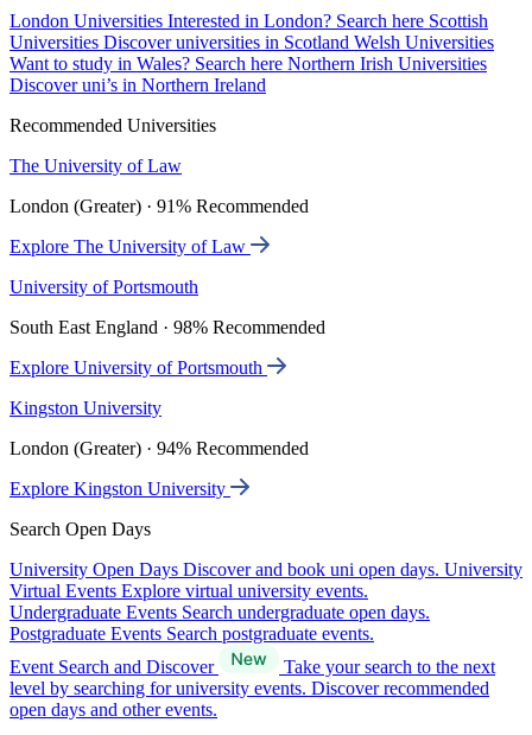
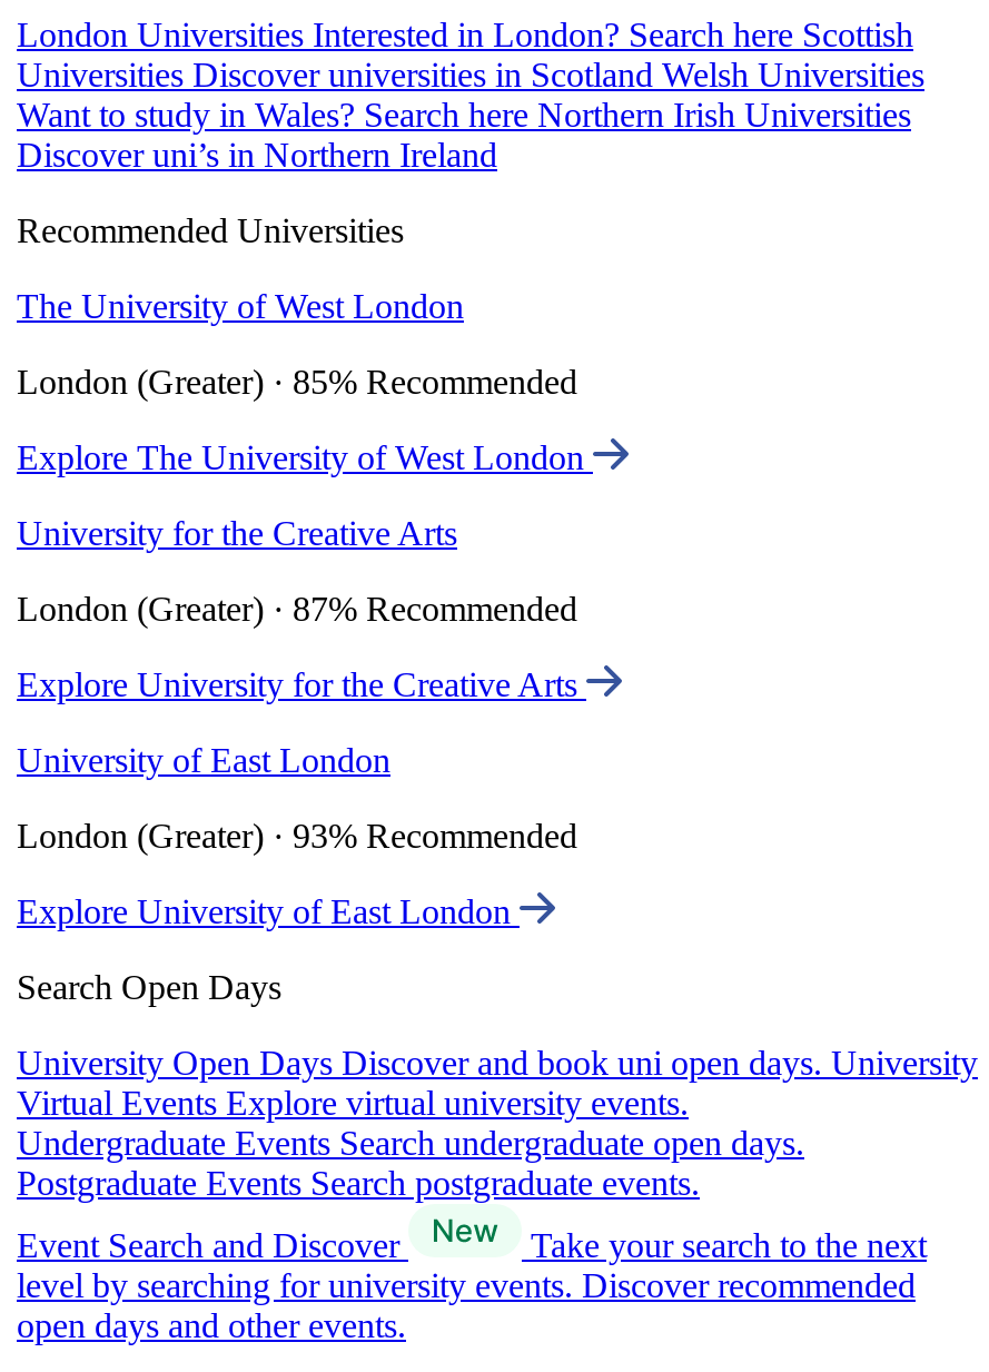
- The University of Law
+ The University of West London

- London (Greater) · 91% Recommended
+ London (Greater) · 85% Recommended

- Explore The University of Law
+ Explore The University of West London

- University of Portsmouth
+ University for the Creative Arts

- South East England · 98% Recommended
+ London (Greater) · 87% Recommended

- Explore University of Portsmouth
+ Explore University for the Creative Arts

- Kingston University
+ University of East London

- London (Greater) · 94% Recommended
+ London (Greater) · 93% Recommended

- Explore Kingston University
+ Explore University of East London
